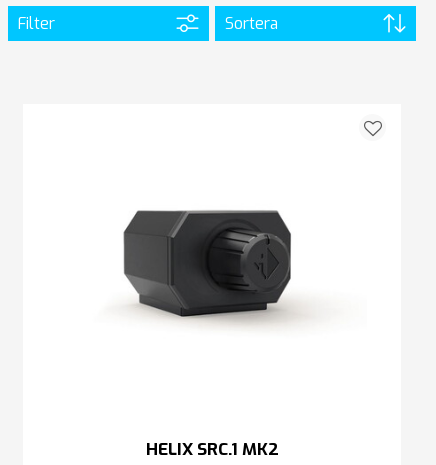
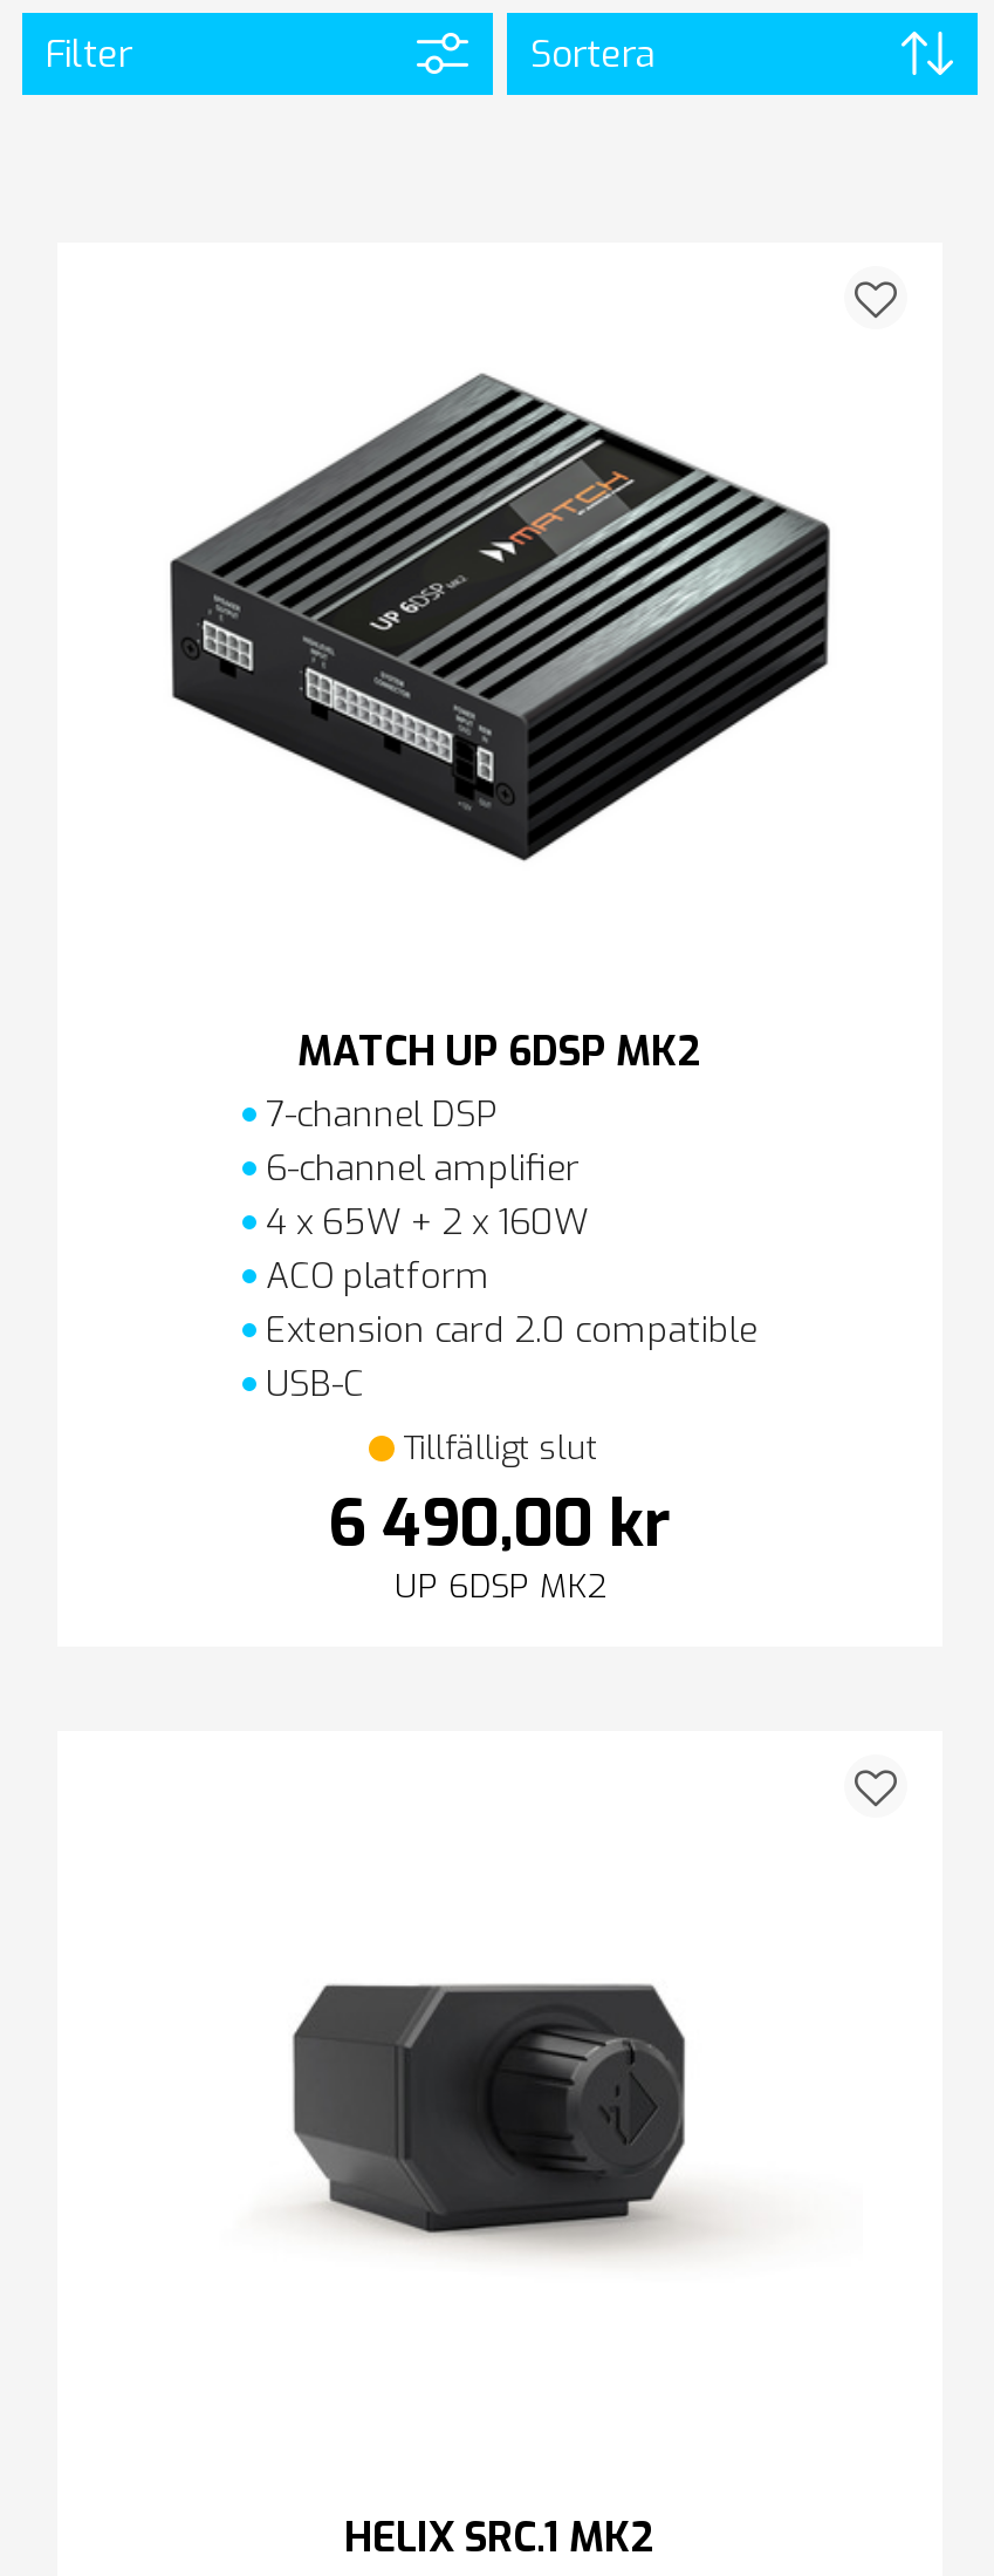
+ [image]

+ MATCH UP 6DSP MK2
+ 7-channel DSP
+ 6-channel amplifier
+ 4 x 65W + 2 x 160W
+ ACO platform
+ Extension card 2.0 compatible
+ USB-C
+ Tillfälligt slut
+ 6 490,00 kr
+ UP 6DSP MK2
